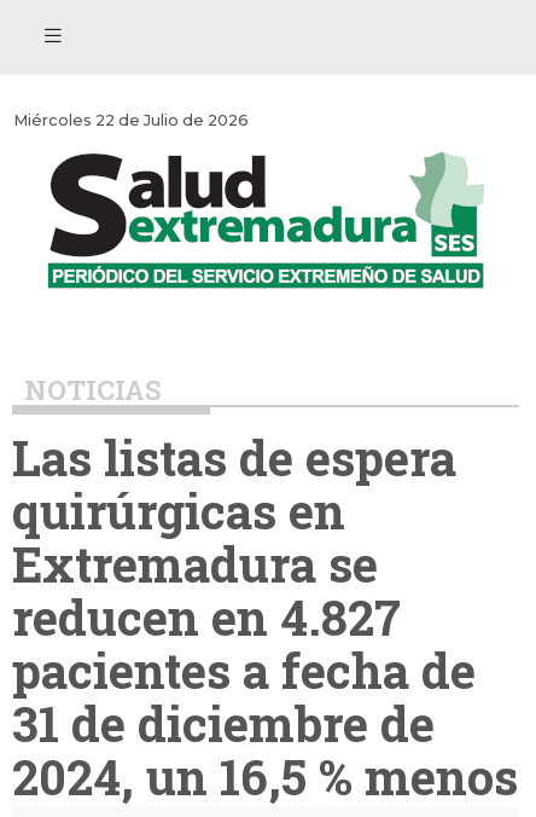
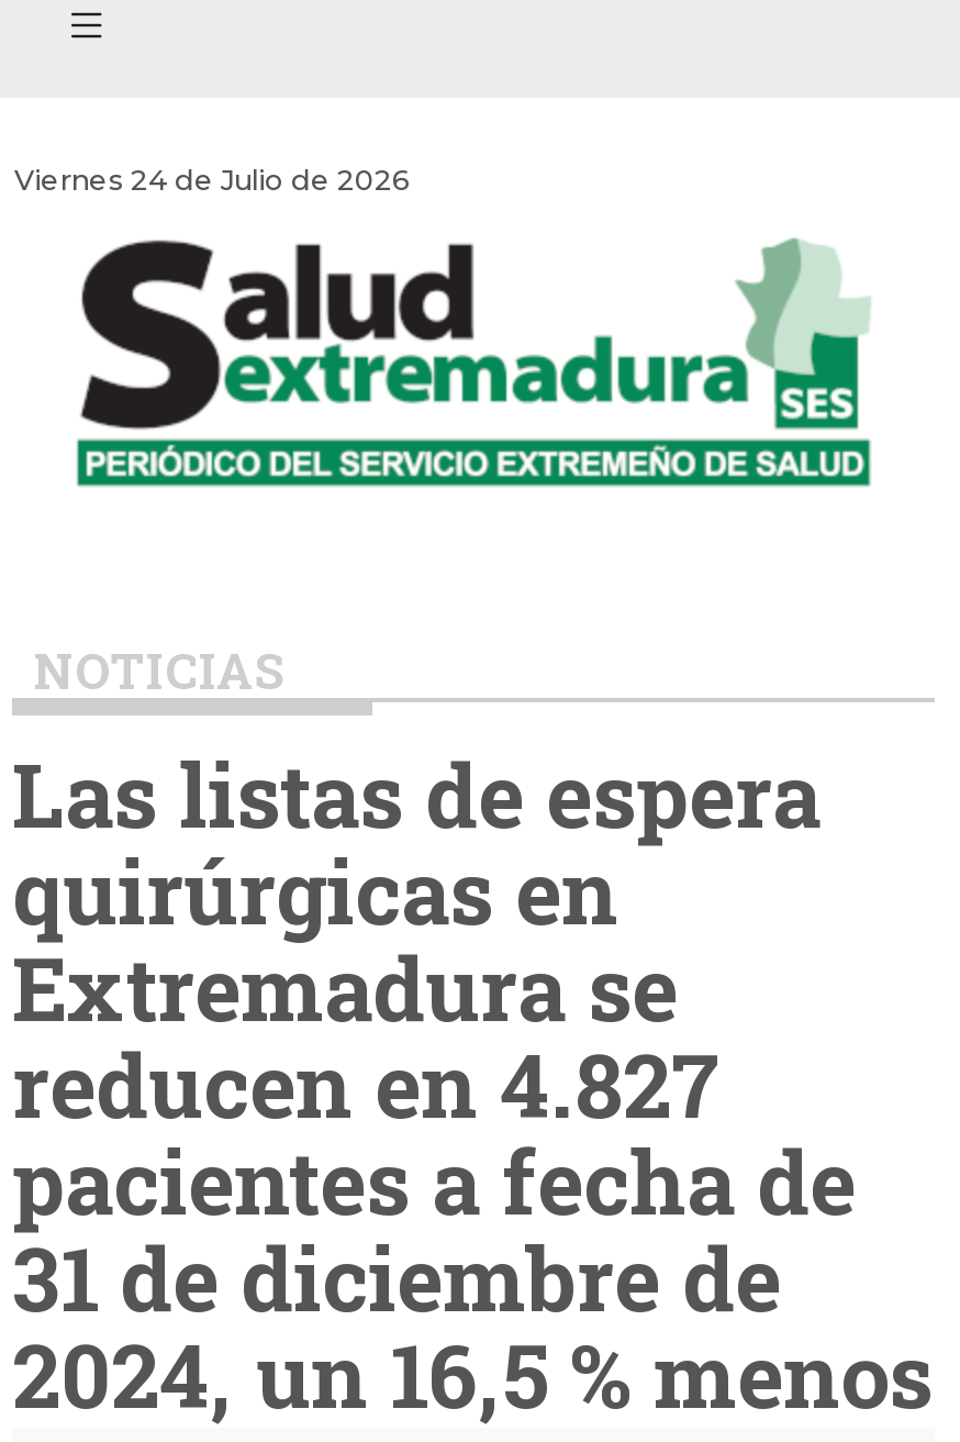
- Miércoles 22 de Julio de 2026
+ Viernes 24 de Julio de 2026
